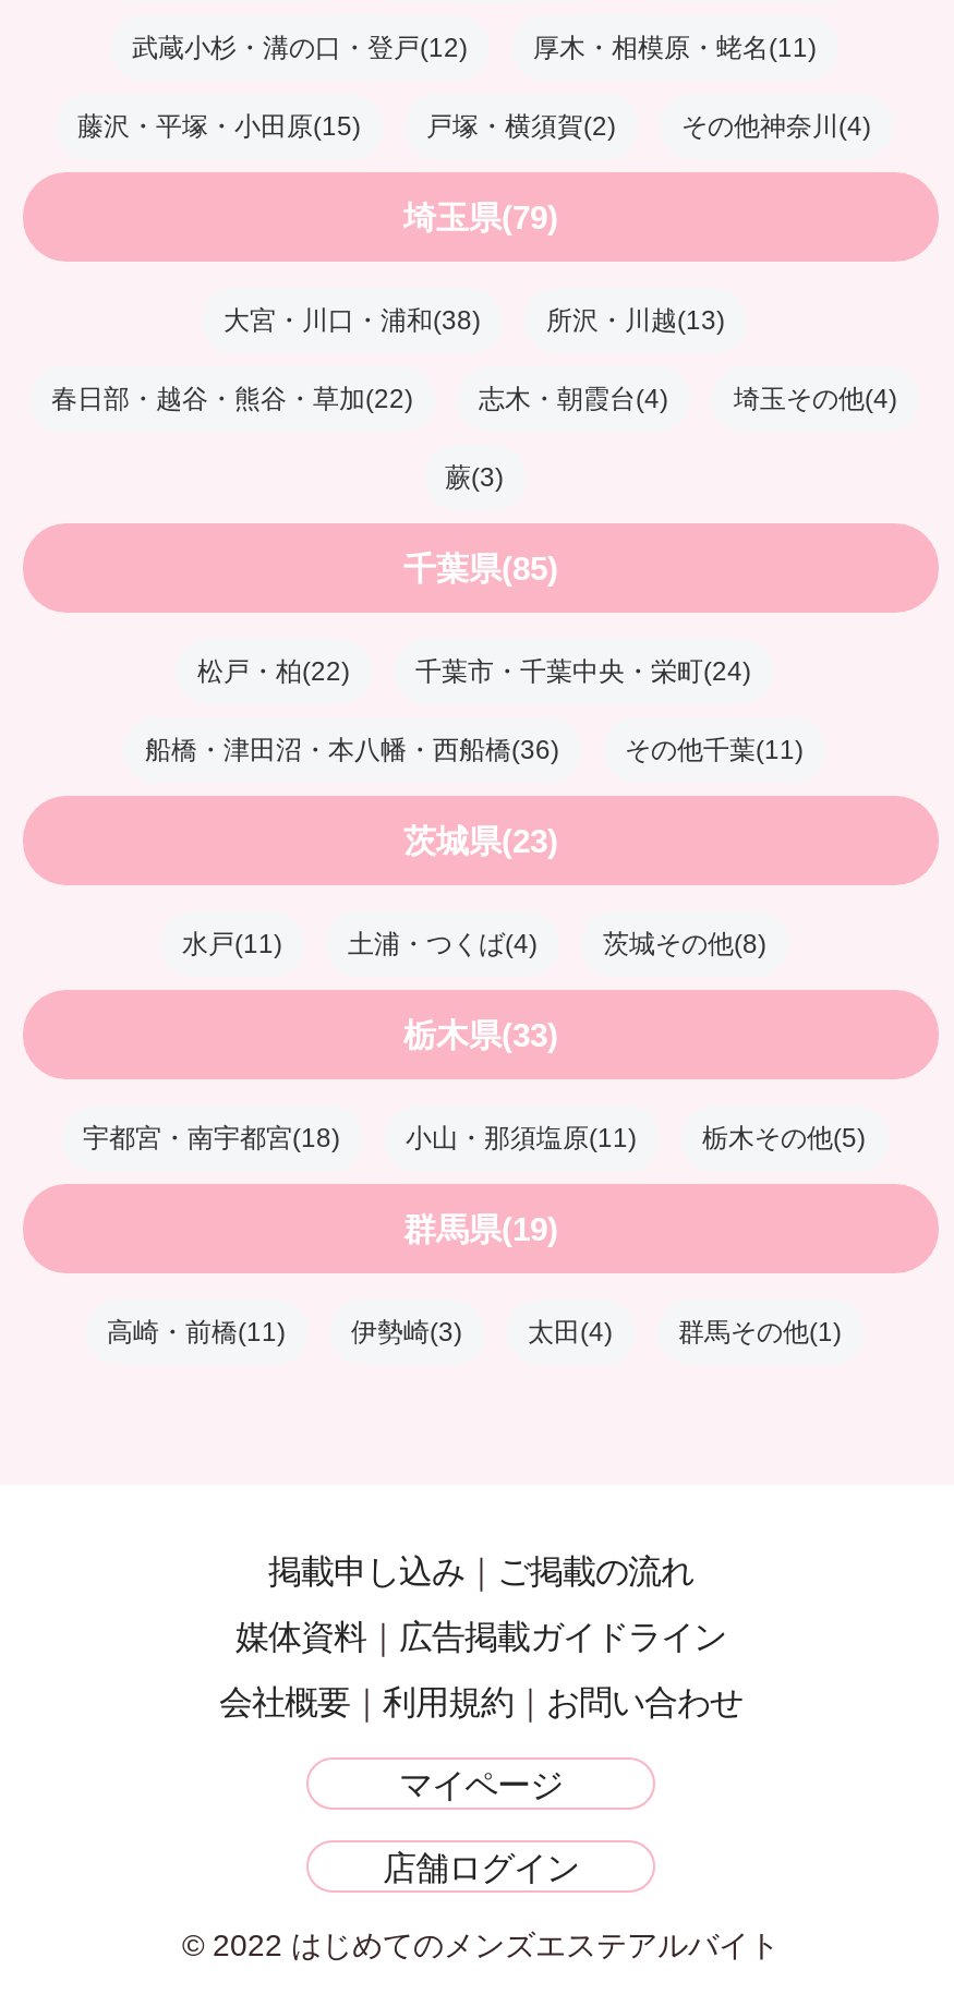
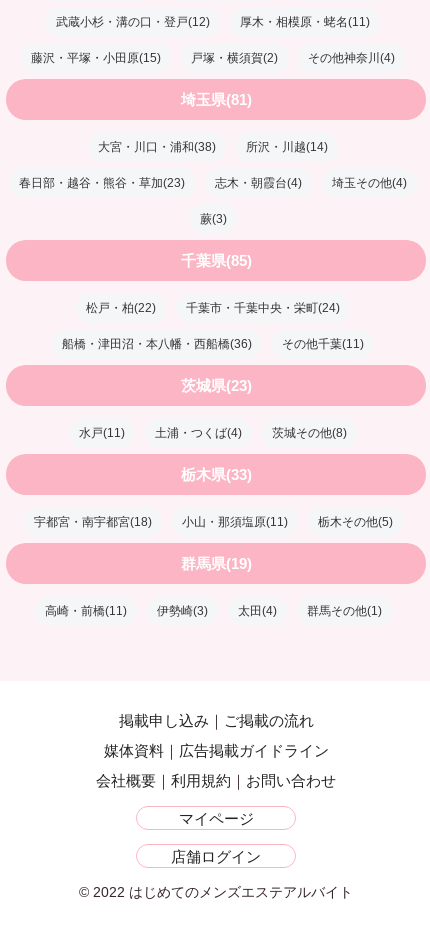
- 埼玉県(79)
+ 埼玉県(81)

- 所沢・川越(13)
+ 所沢・川越(14)

- 春日部・越谷・熊谷・草加(22)
+ 春日部・越谷・熊谷・草加(23)
